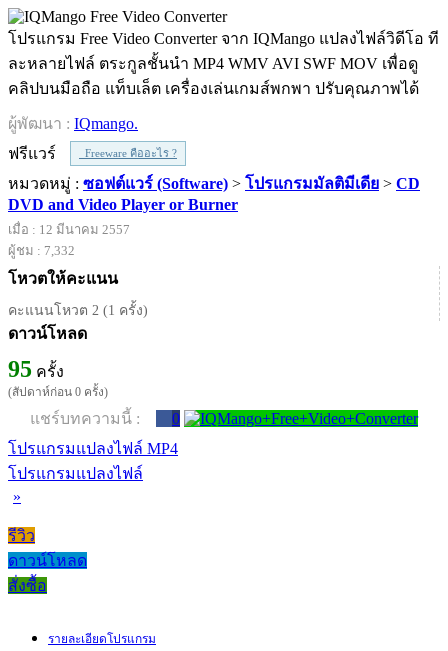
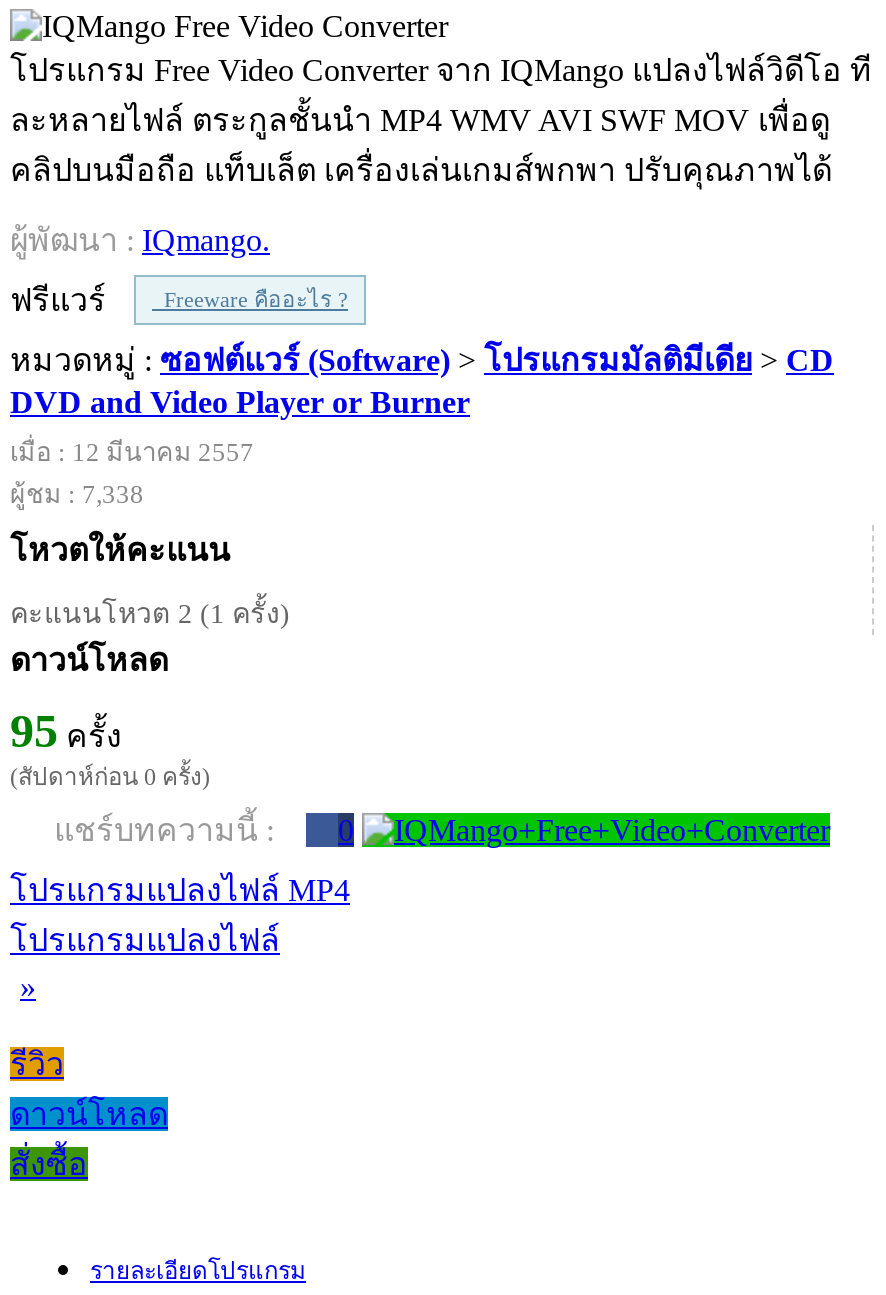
- ผู้ชม : 7,332
+ ผู้ชม : 7,338
